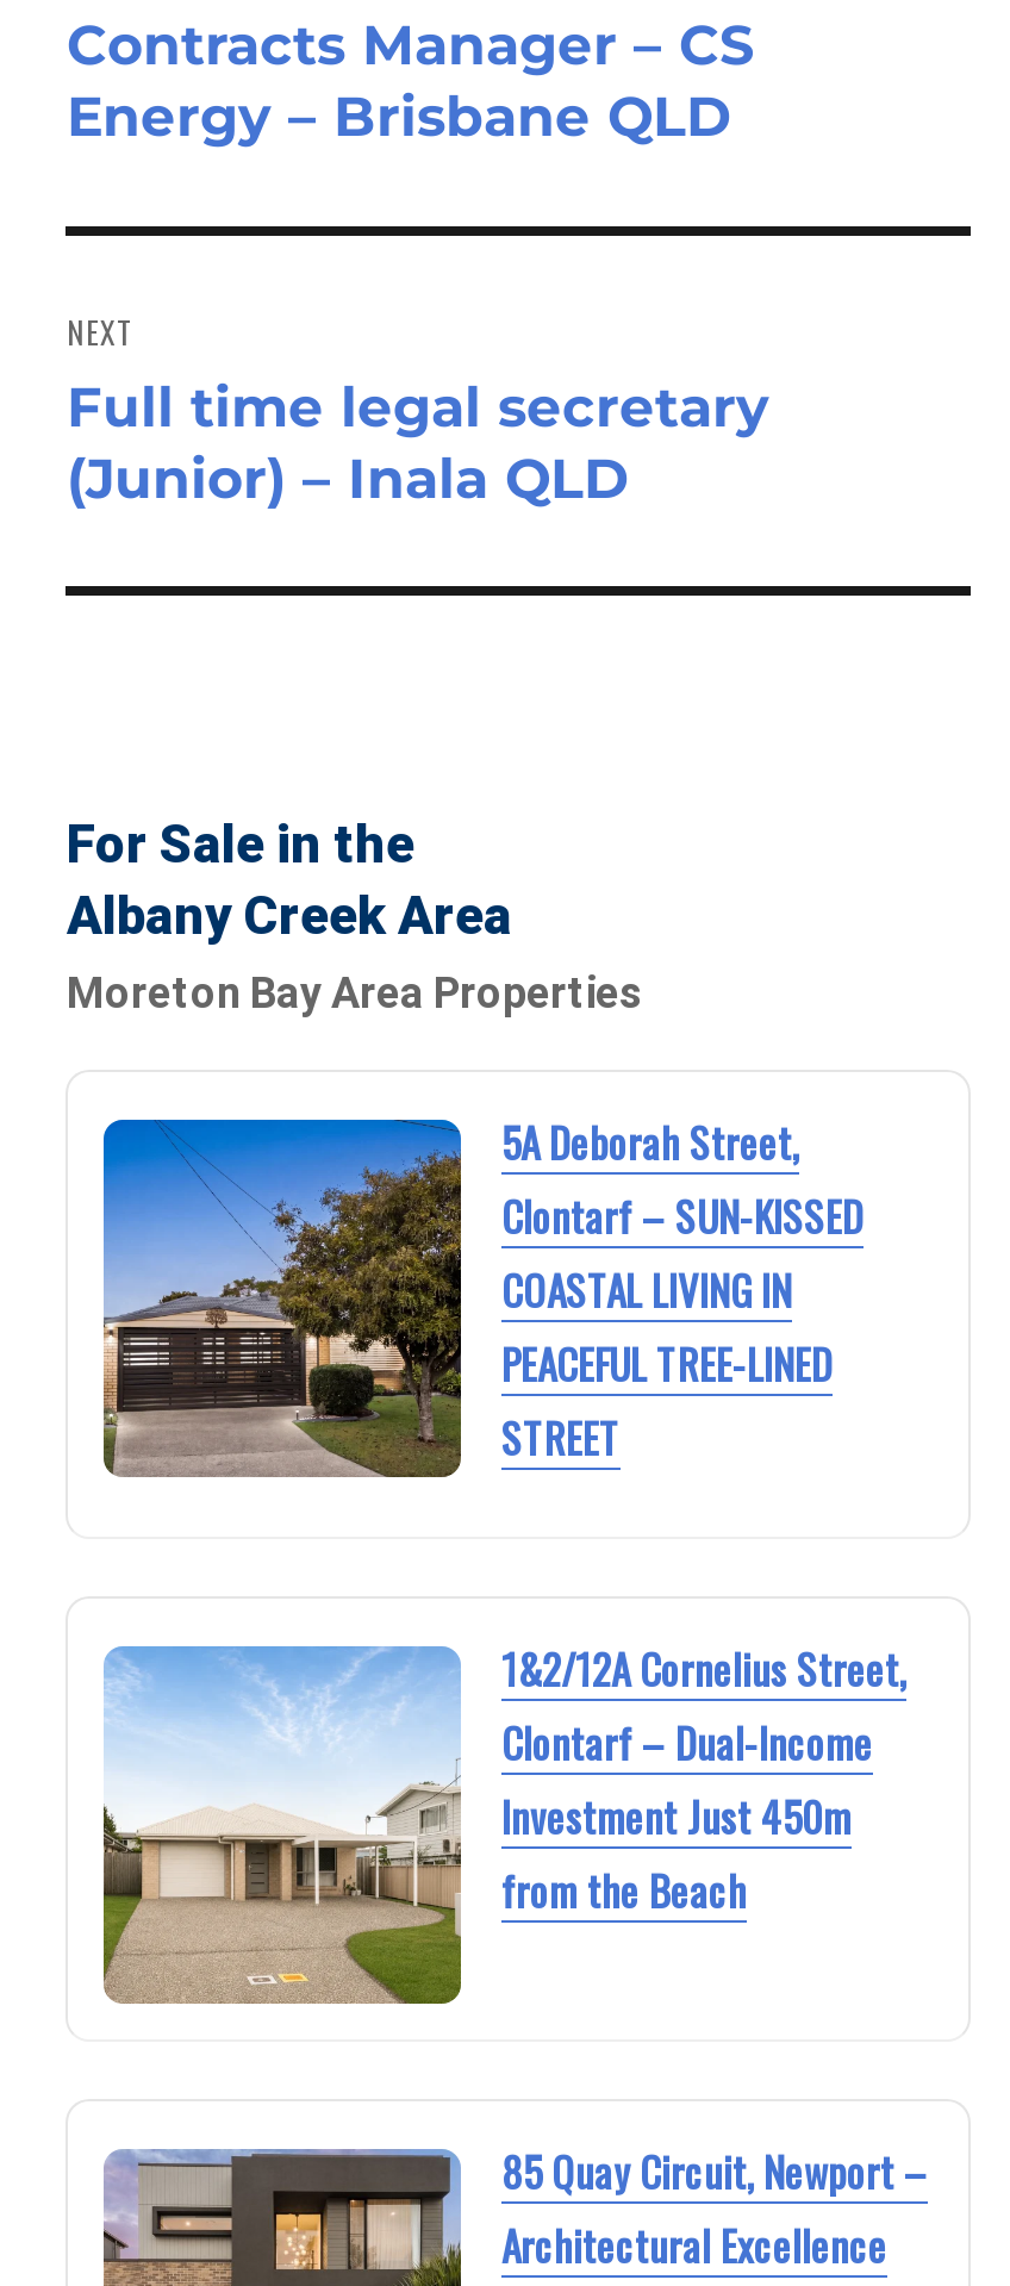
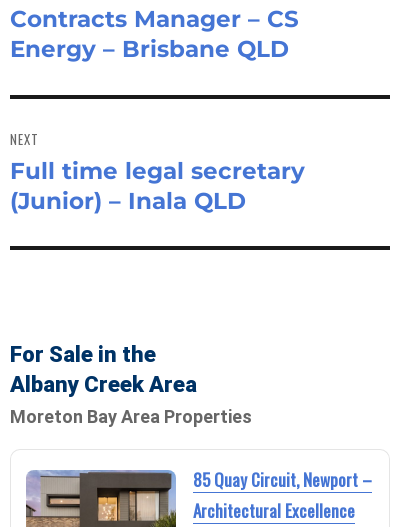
- [image]
- 5A Deborah Street,
- Clontarf – SUN-KISSED
- COASTAL LIVING IN
- PEACEFUL TREE-LINED
- STREET

- [image]
- 1&2/12A Cornelius Street,
- Clontarf – Dual-Income
- Investment Just 450m
- from the Beach
